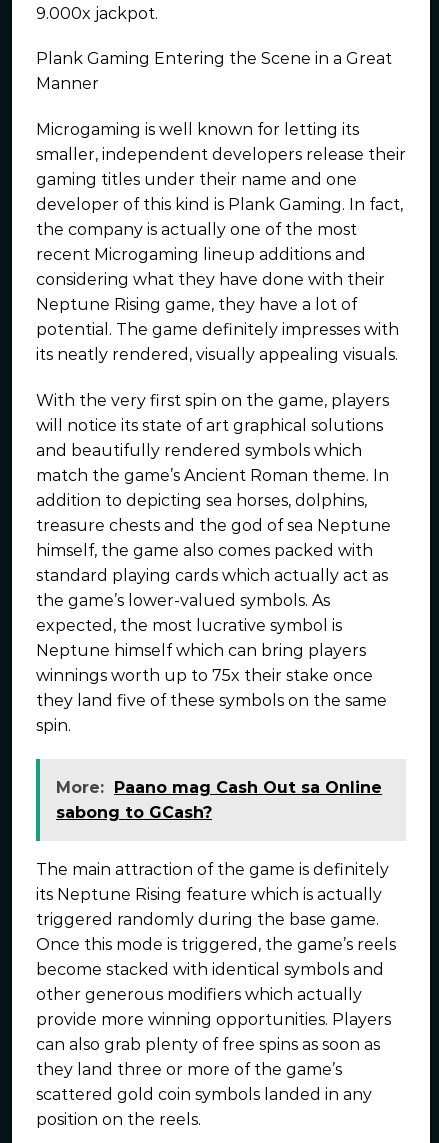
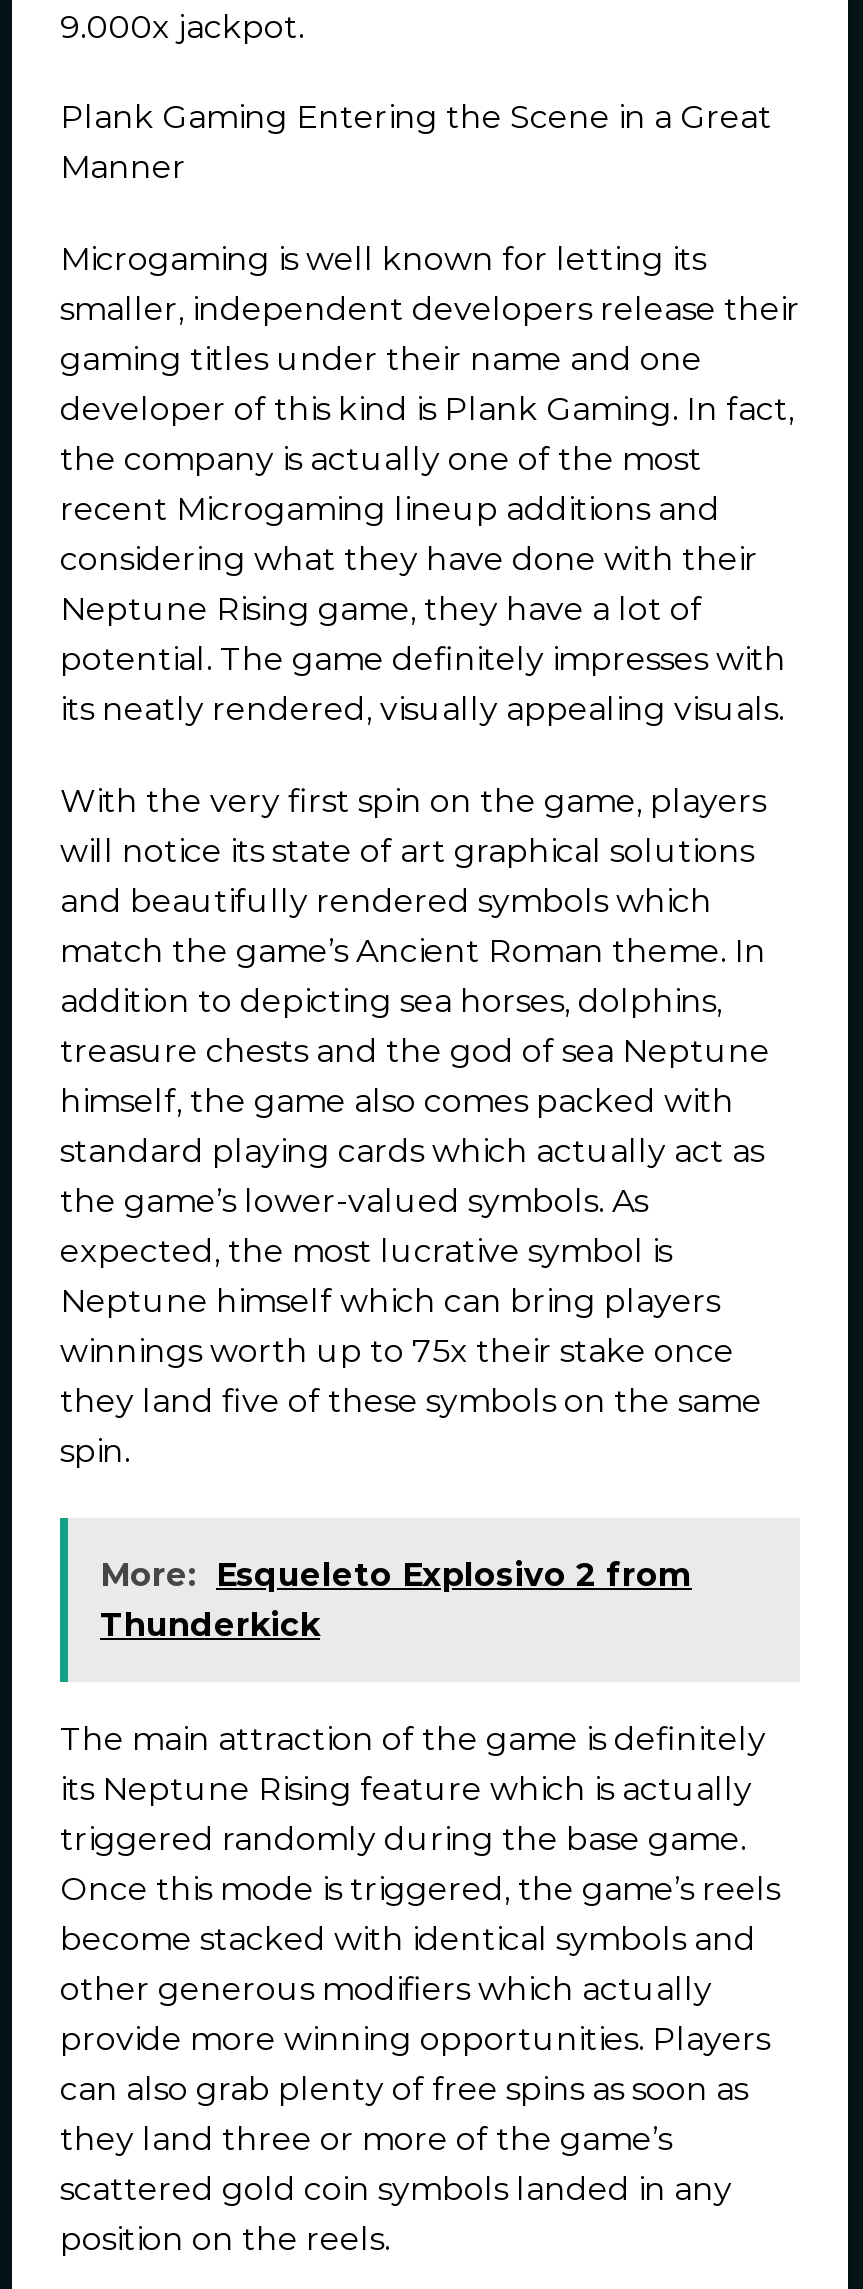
- More: Paano mag Cash Out sa Online
- sabong to GCash?
+ More: Esqueleto Explosivo 2 from
+ Thunderkick
